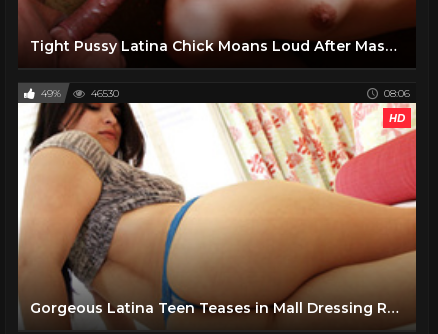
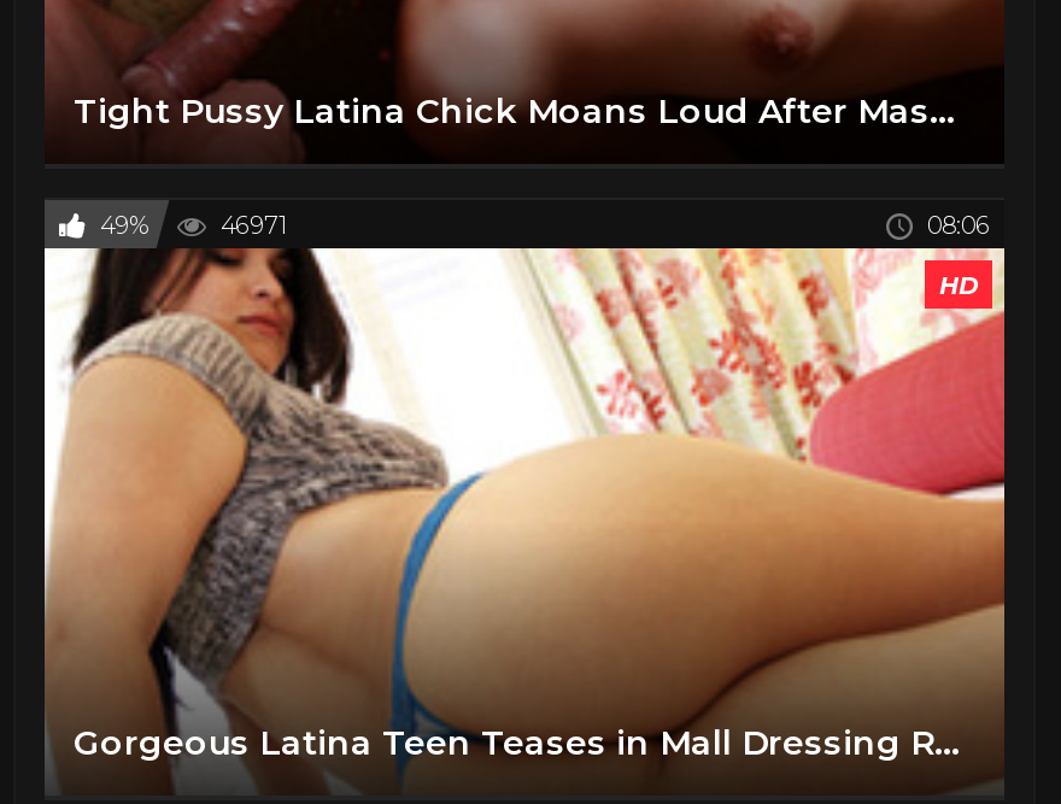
- 46530
+ 46971
